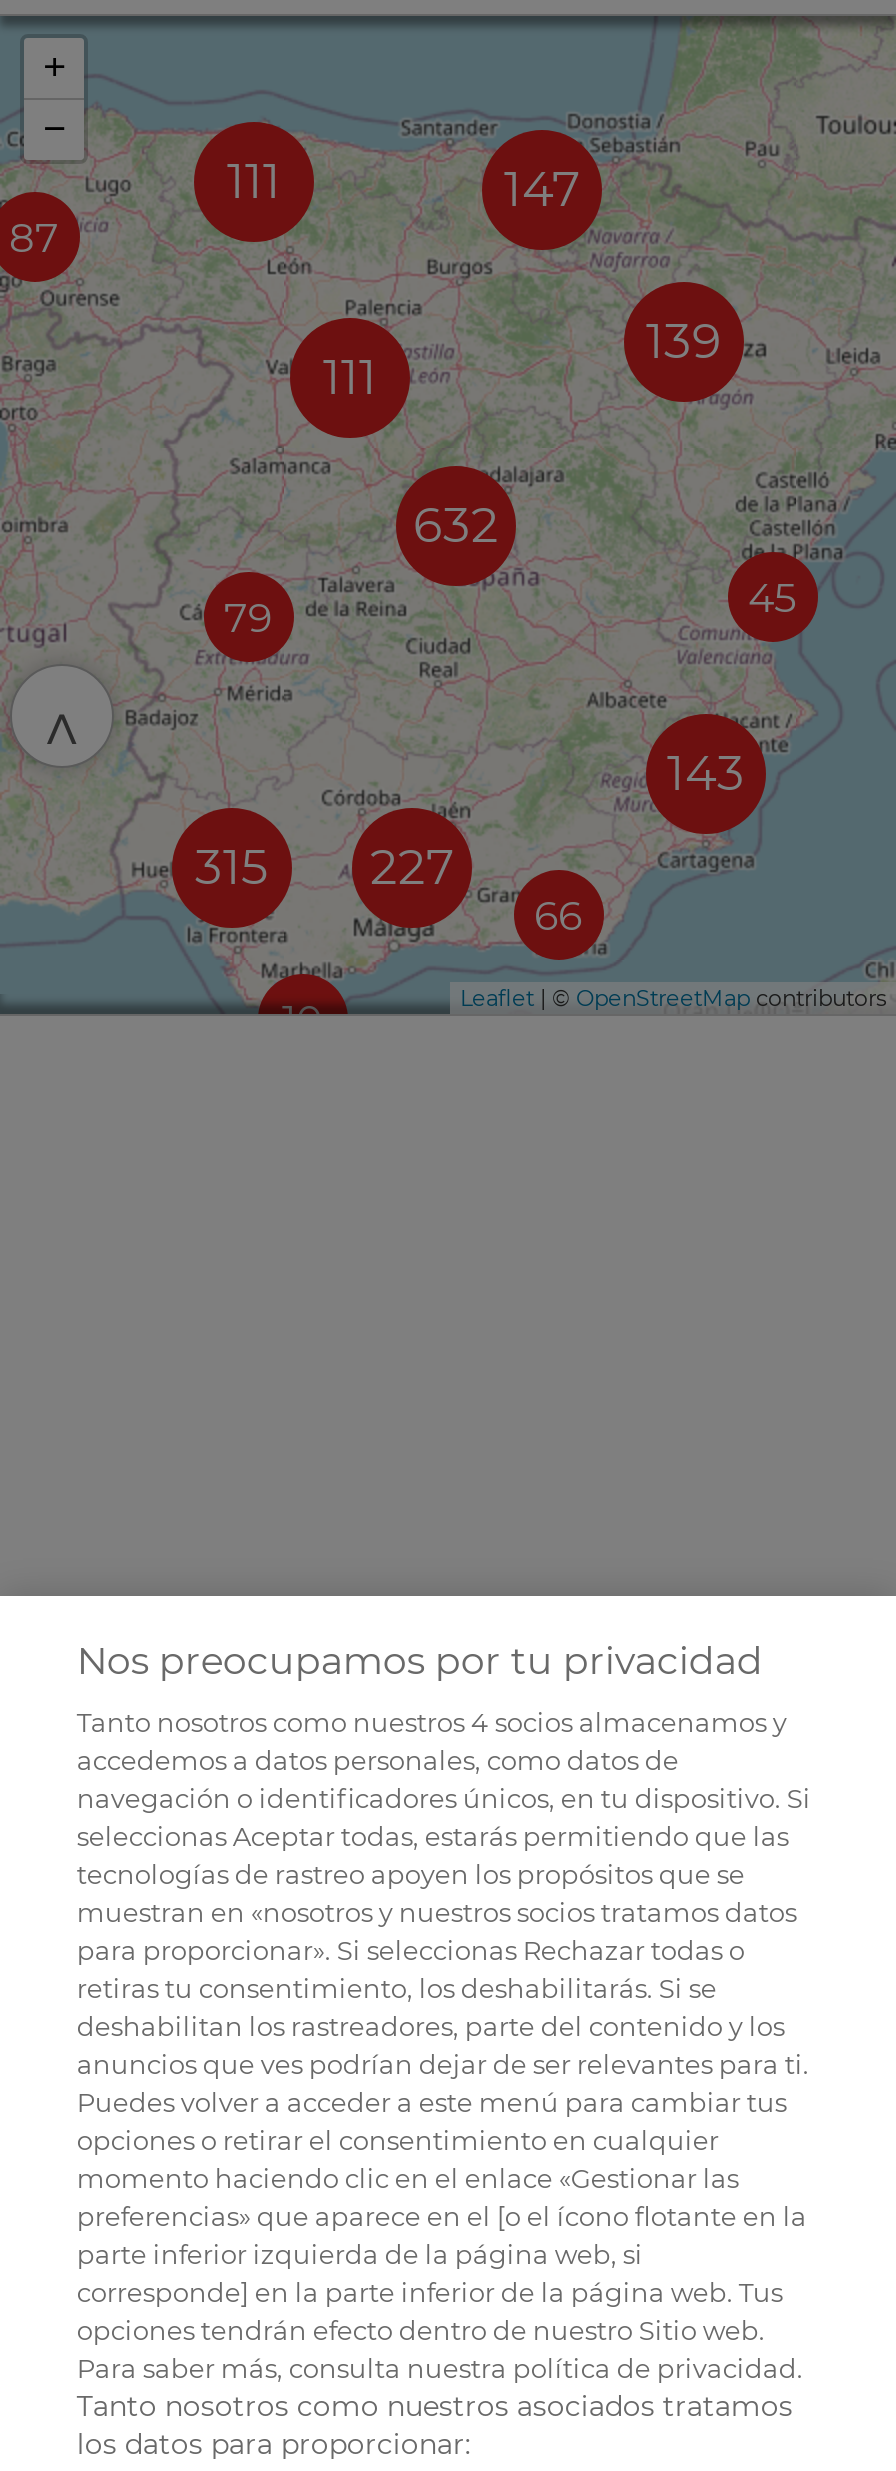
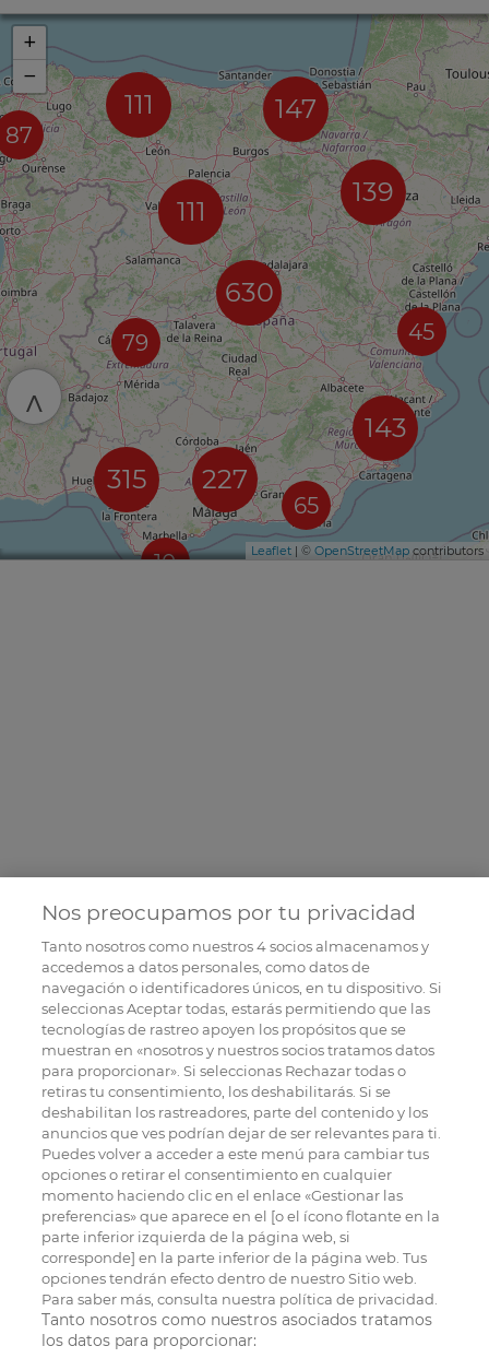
- 632
+ 630

- 66
+ 65
